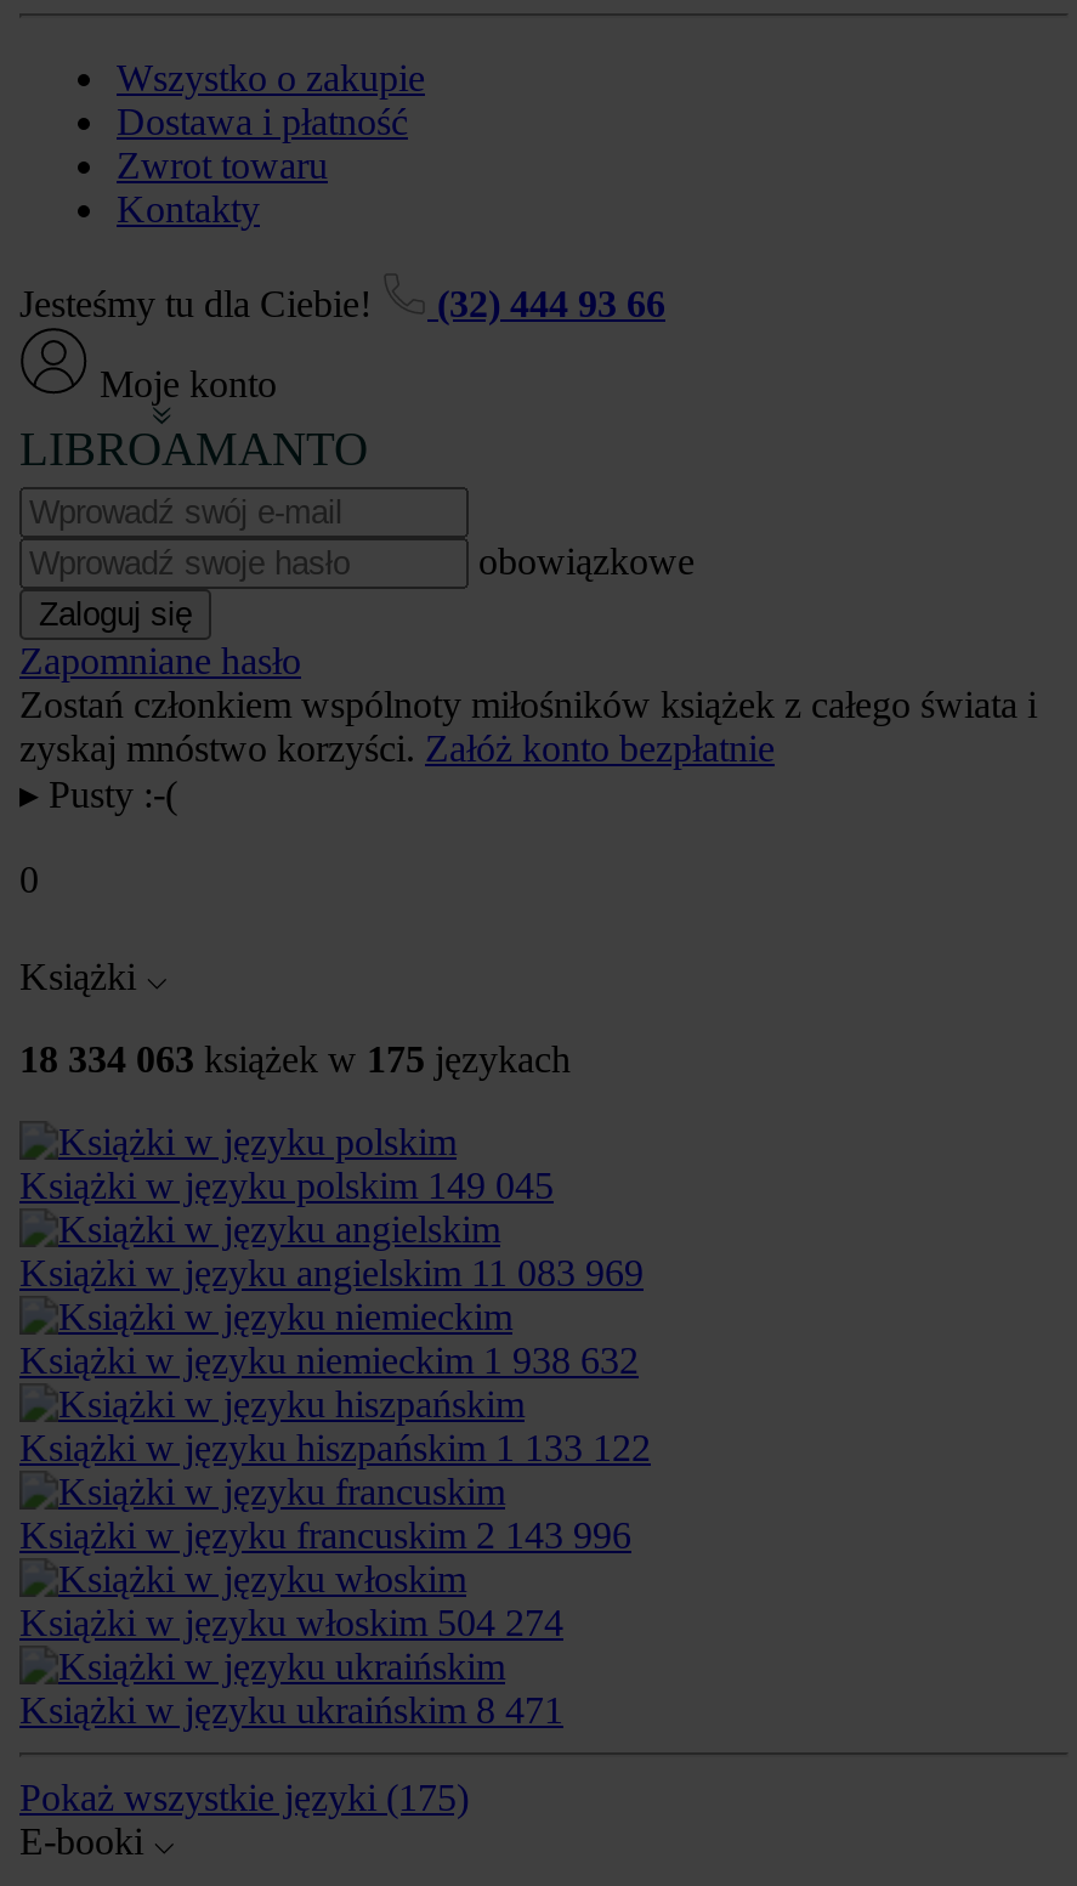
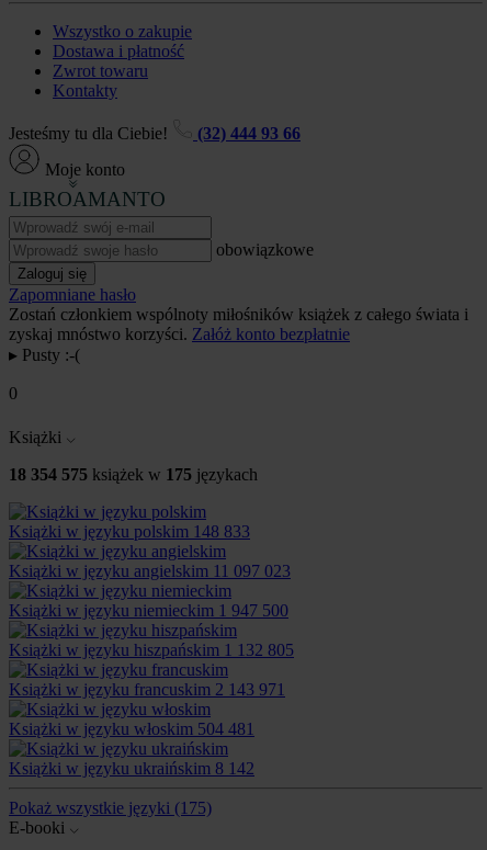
- 18 334 063 książek w 175 językach
+ 18 354 575 książek w 175 językach

- Książki w języku polskim 149 045
+ Książki w języku polskim 148 833

- Książki w języku angielskim 11 083 969
+ Książki w języku angielskim 11 097 023

- Książki w języku niemieckim 1 938 632
+ Książki w języku niemieckim 1 947 500

- Książki w języku hiszpańskim 1 133 122
+ Książki w języku hiszpańskim 1 132 805

- Książki w języku francuskim 2 143 996
+ Książki w języku francuskim 2 143 971

- Książki w języku włoskim 504 274
+ Książki w języku włoskim 504 481

- Książki w języku ukraińskim 8 471
+ Książki w języku ukraińskim 8 142
